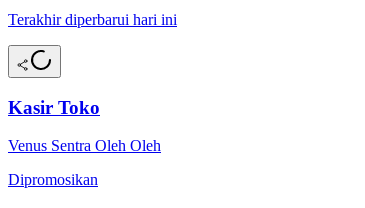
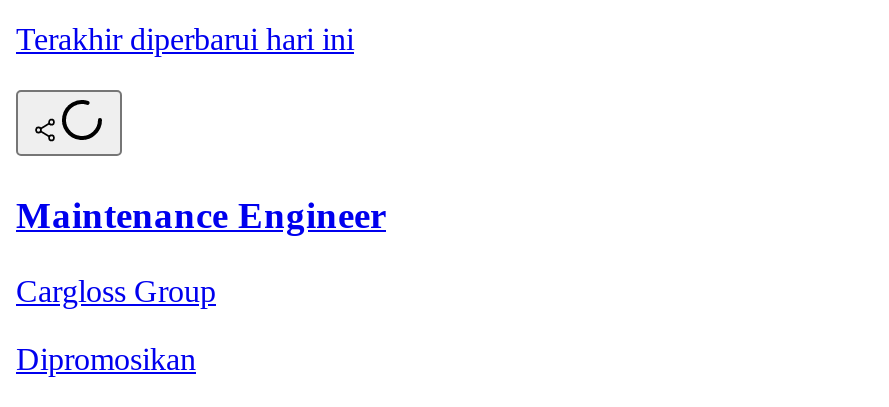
- Kasir Toko
+ Maintenance Engineer

- Venus Sentra Oleh Oleh
+ Cargloss Group
